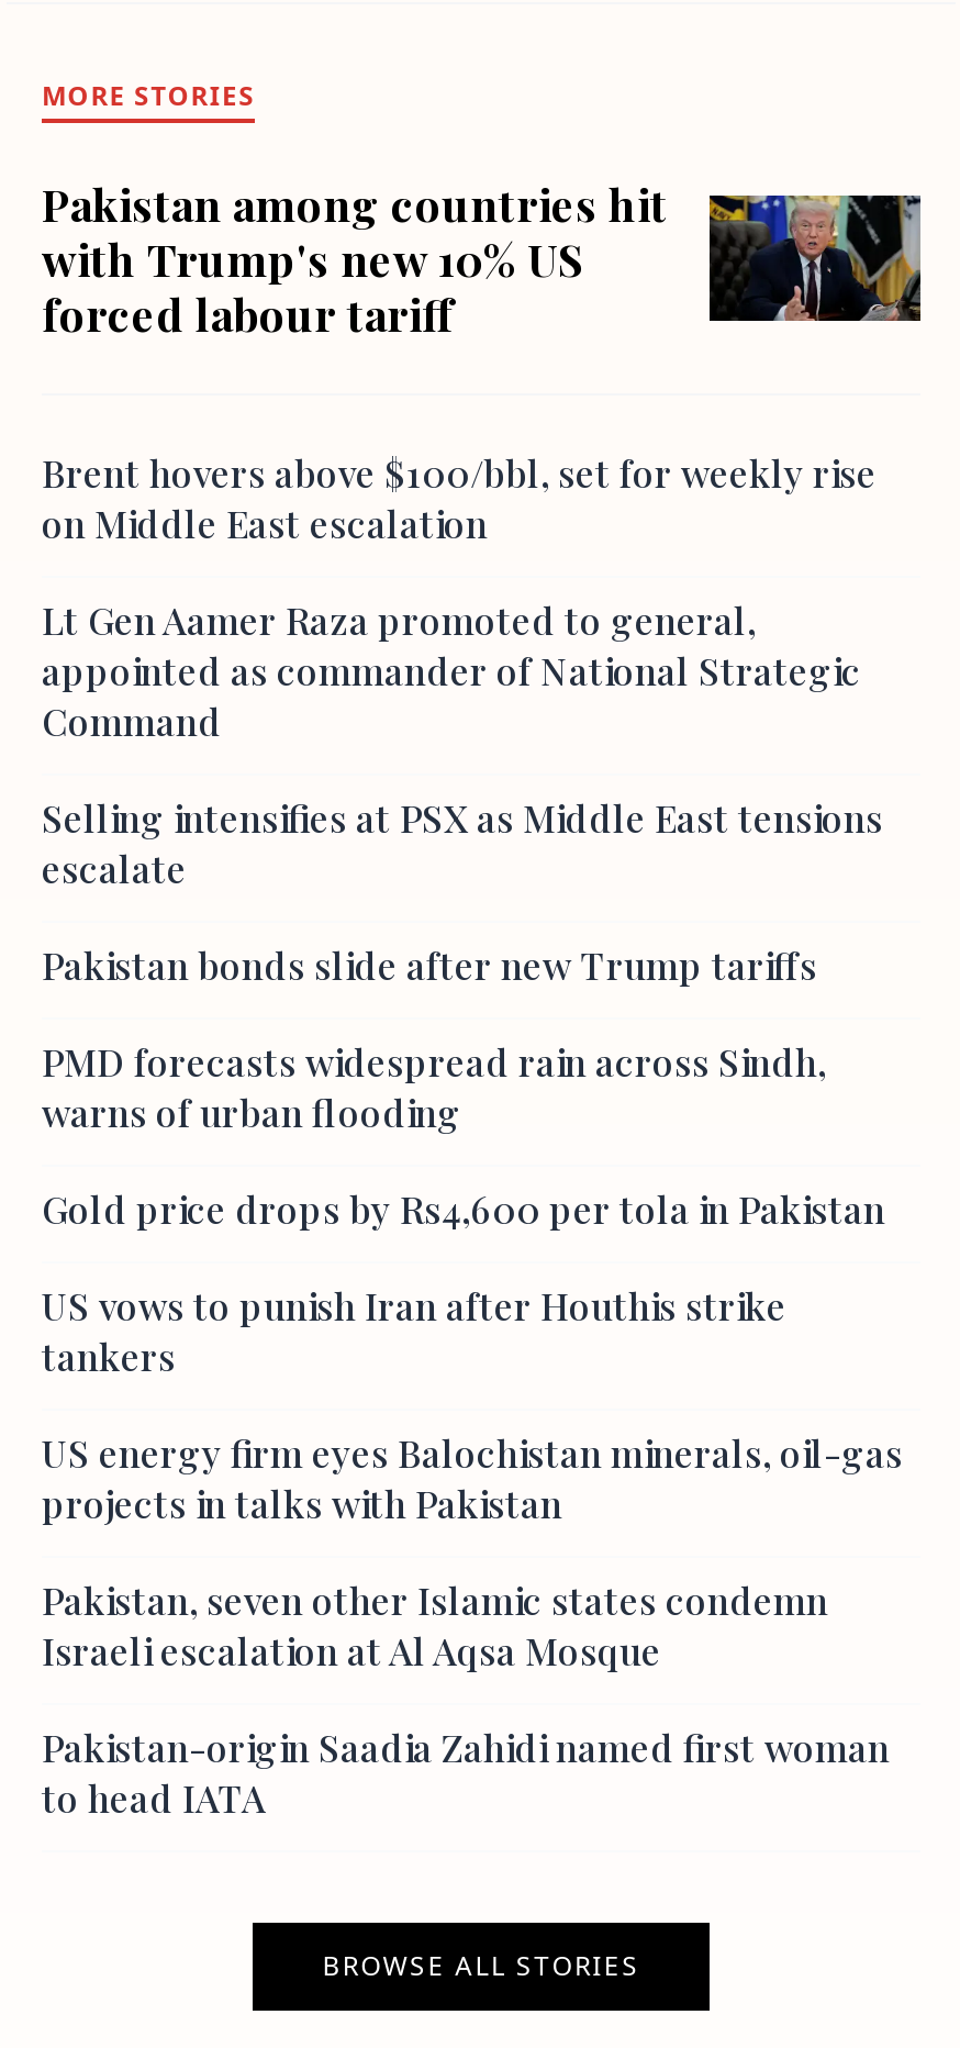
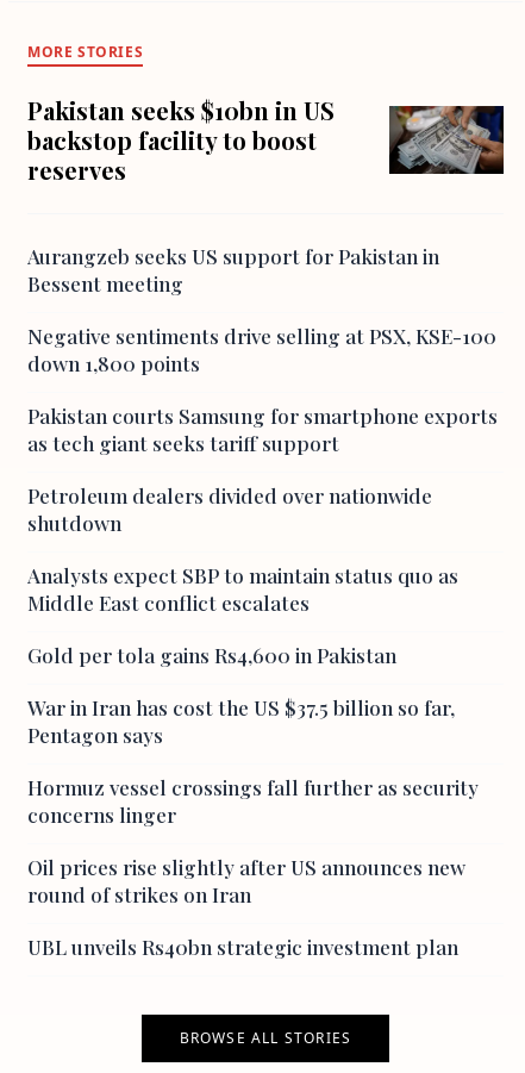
- Pakistan among countries hit
- with Trump's new 10% US
- forced labour tariff
+ Pakistan seeks $10bn in US
+ backstop facility to boost
+ reserves

- [image]
+ [image]

- Brent hovers above $100/bbl, set for weekly rise
- on Middle East escalation
+ Aurangzeb seeks US support for Pakistan in
+ Bessent meeting

- Lt Gen Aamer Raza promoted to general,
- appointed as commander of National Strategic
- Command
+ Negative sentiments drive selling at PSX, KSE-100
+ down 1,800 points

- Selling intensifies at PSX as Middle East tensions
- escalate
+ Pakistan courts Samsung for smartphone exports
+ as tech giant seeks tariff support

- Pakistan bonds slide after new Trump tariffs
+ Petroleum dealers divided over nationwide
+ shutdown

- PMD forecasts widespread rain across Sindh,
- warns of urban flooding
+ Analysts expect SBP to maintain status quo as
+ Middle East conflict escalates

- Gold price drops by Rs4,600 per tola in Pakistan
+ Gold per tola gains Rs4,600 in Pakistan

- US vows to punish Iran after Houthis strike
- tankers
+ War in Iran has cost the US $37.5 billion so far,
+ Pentagon says

- US energy firm eyes Balochistan minerals, oil-gas
- projects in talks with Pakistan
+ Hormuz vessel crossings fall further as security
+ concerns linger

- Pakistan, seven other Islamic states condemn
- Israeli escalation at Al Aqsa Mosque
+ Oil prices rise slightly after US announces new
+ round of strikes on Iran

- Pakistan-origin Saadia Zahidi named first woman
- to head IATA
+ UBL unveils Rs40bn strategic investment plan
